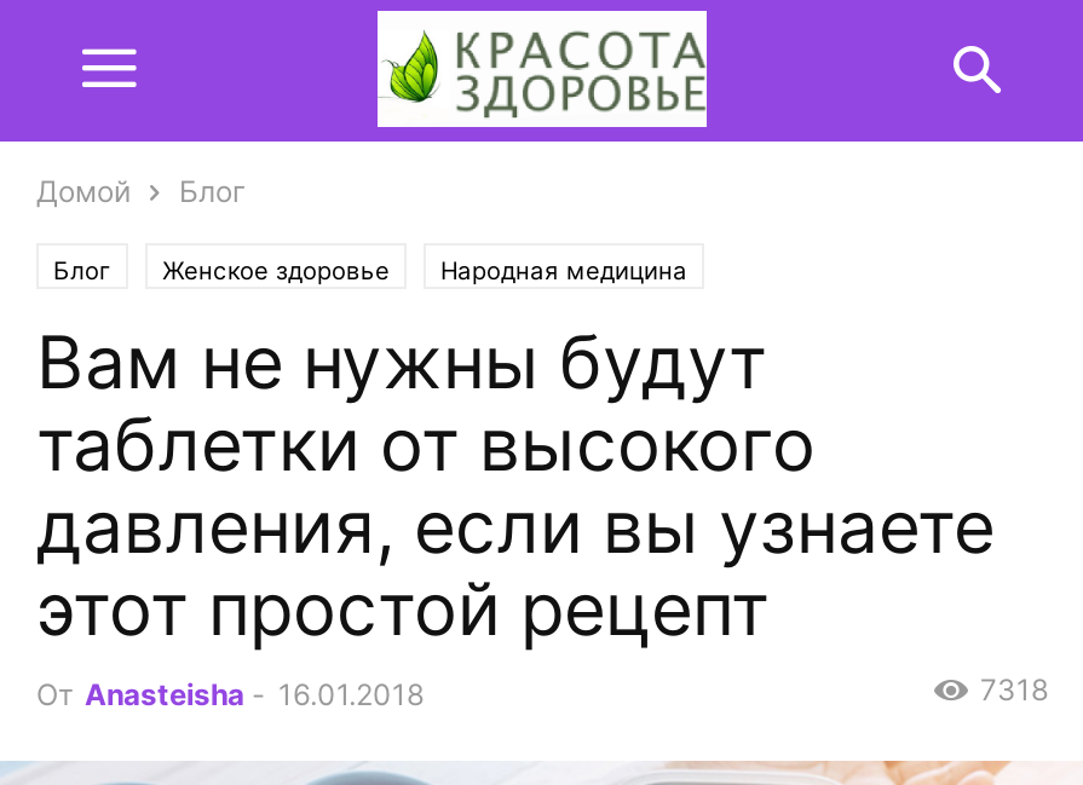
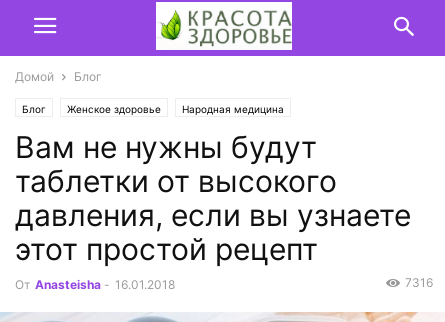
- 7318
+ 7316
